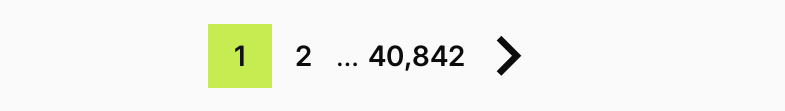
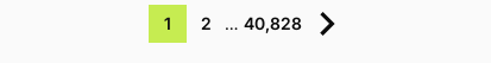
- 1 2 … 40,842
+ 1 2 … 40,828
